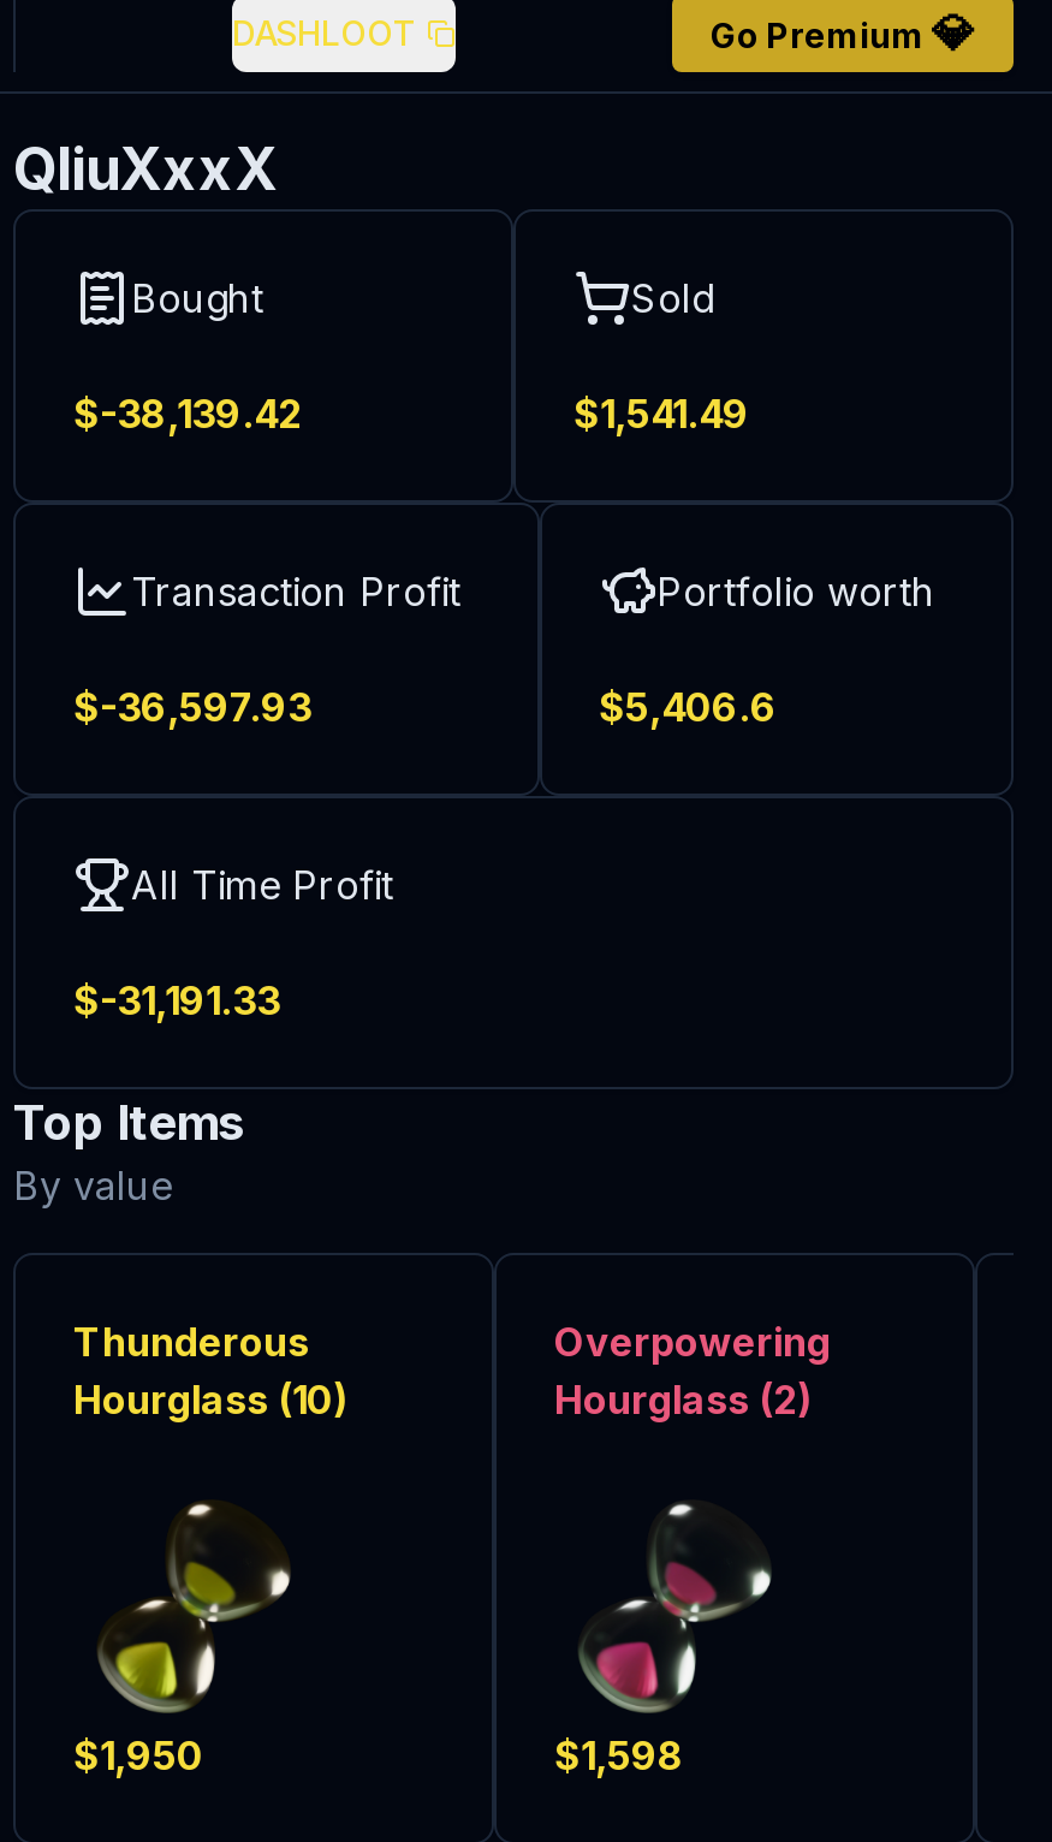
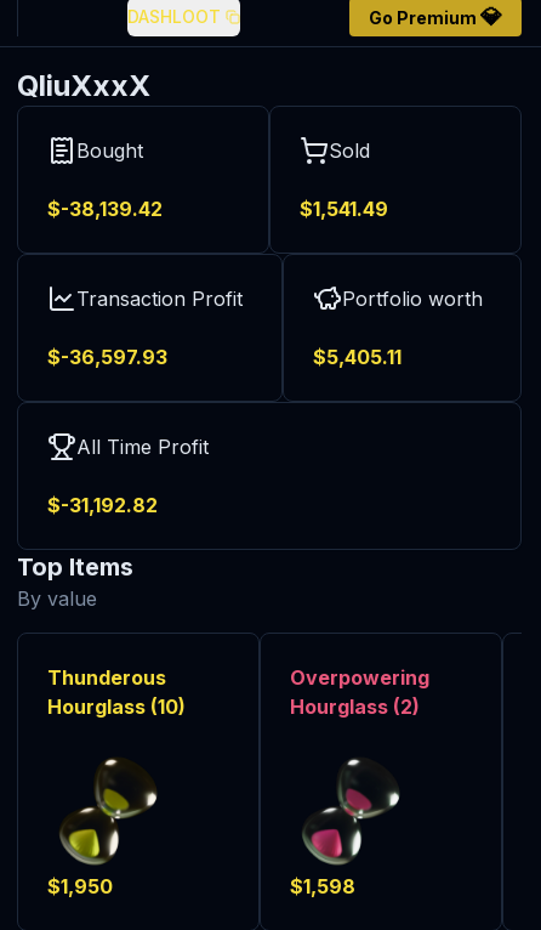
- $5,406.6
+ $5,405.11

- $-31,191.33
+ $-31,192.82
